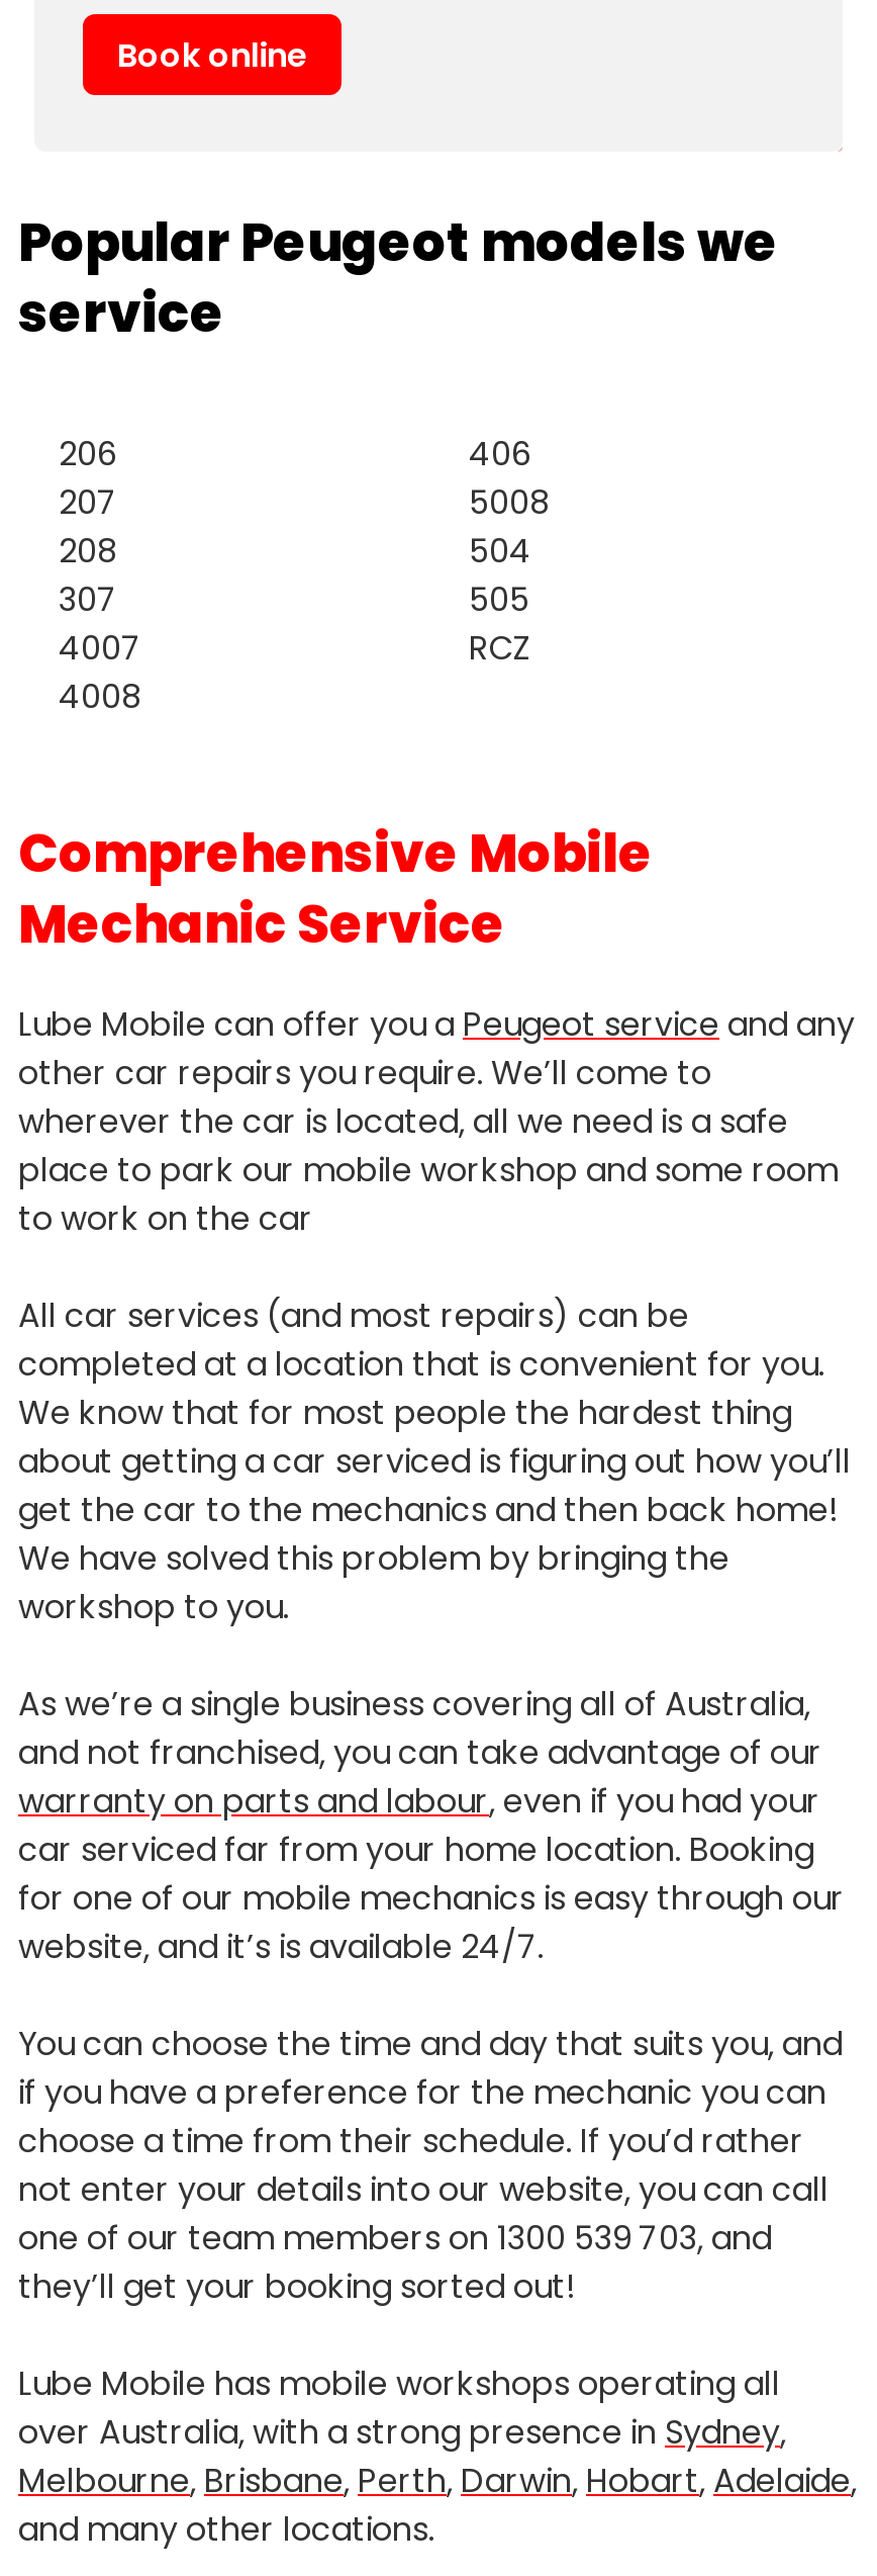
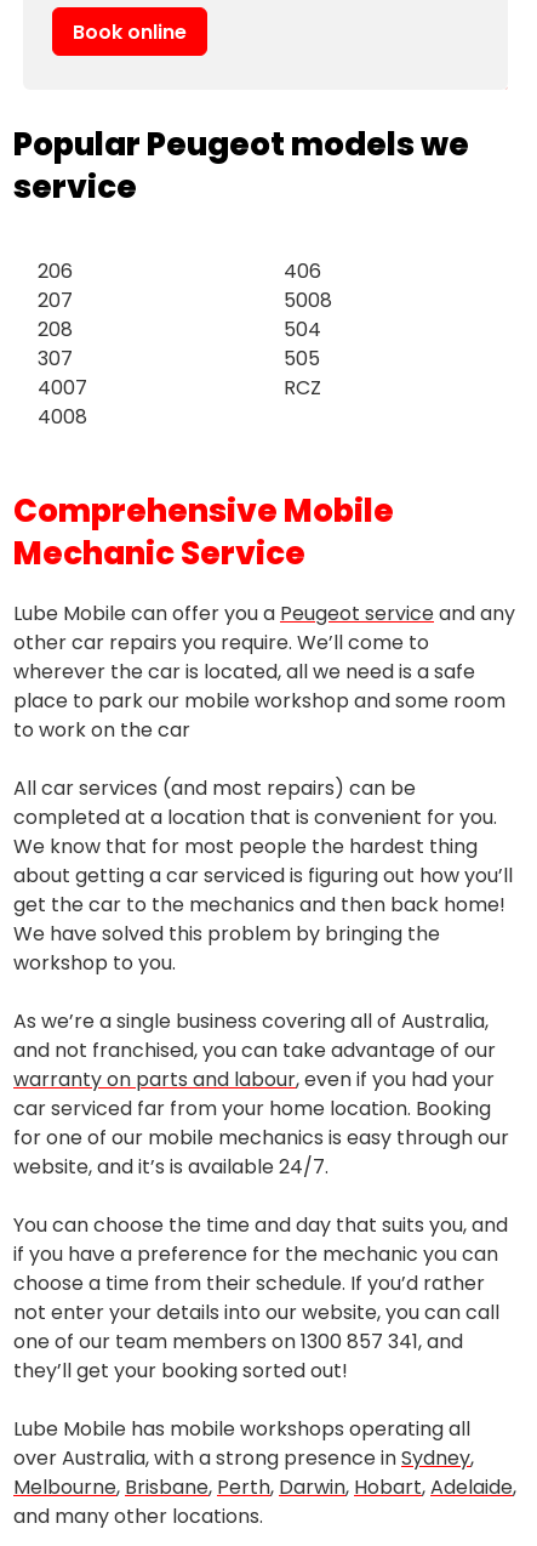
- one of our team members on 1300 539 703, and
+ one of our team members on 1300 857 341, and
